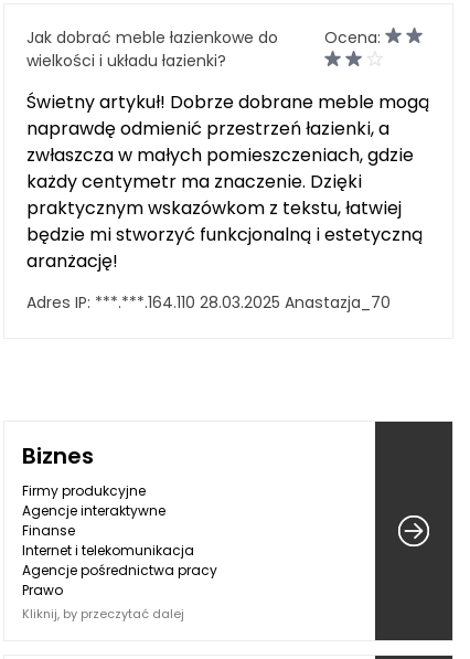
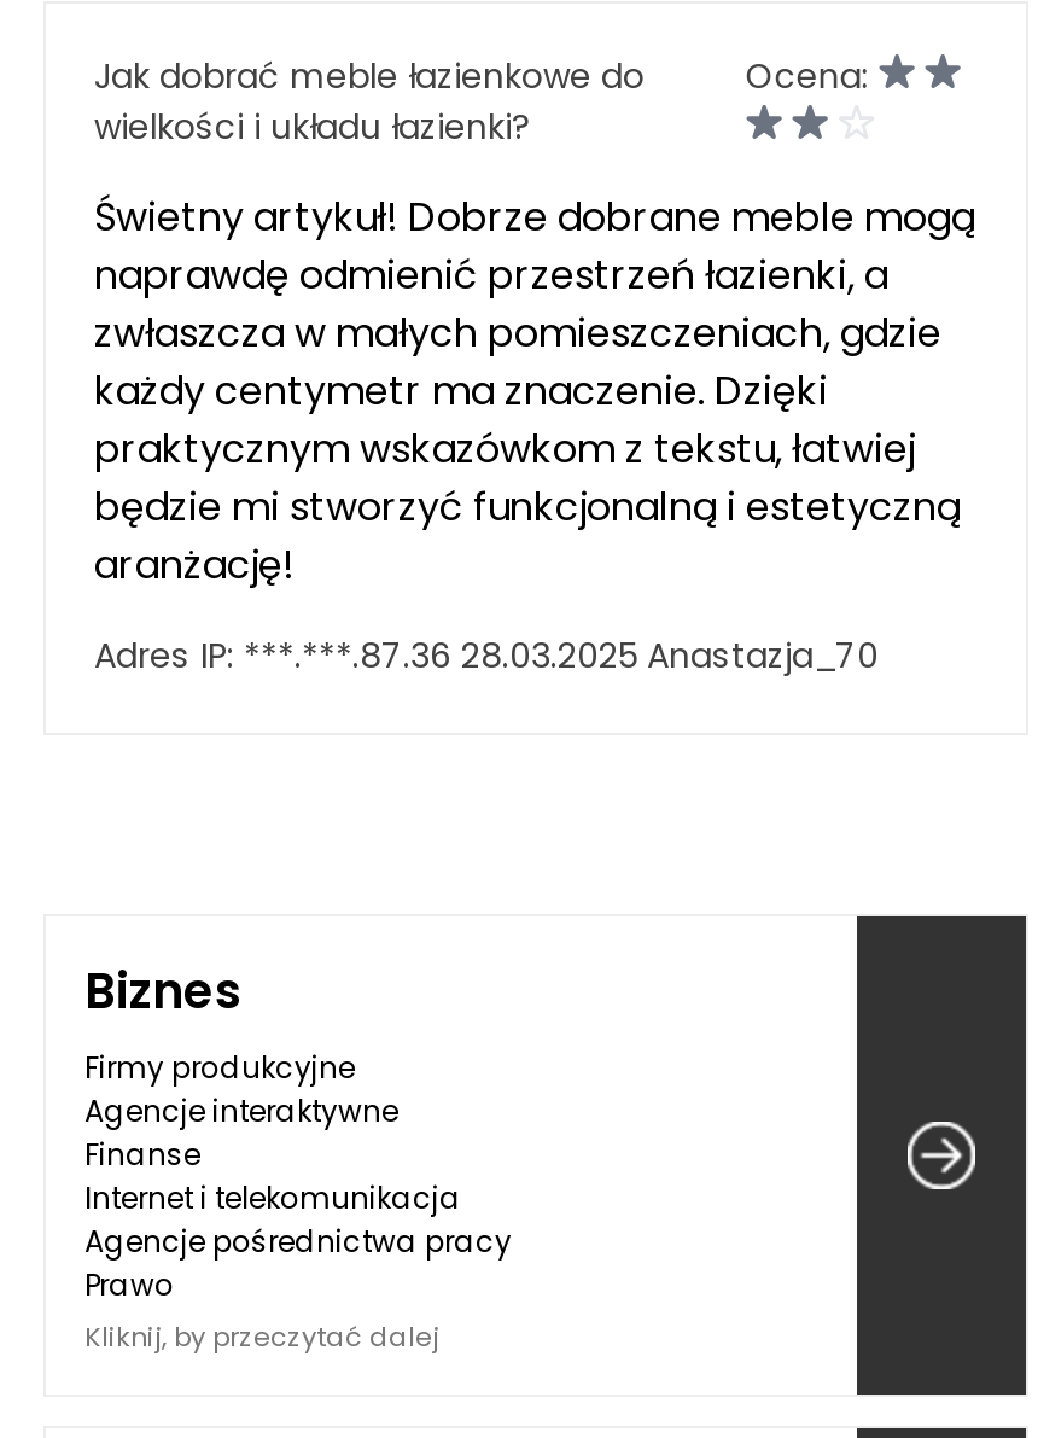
- Adres IP: ***.***.164.110 28.03.2025 Anastazja_70
+ Adres IP: ***.***.87.36 28.03.2025 Anastazja_70
